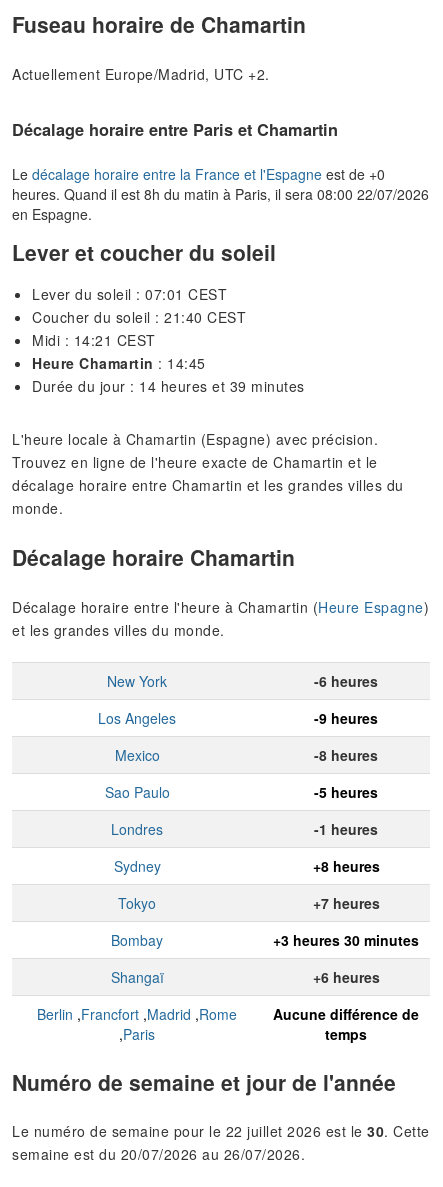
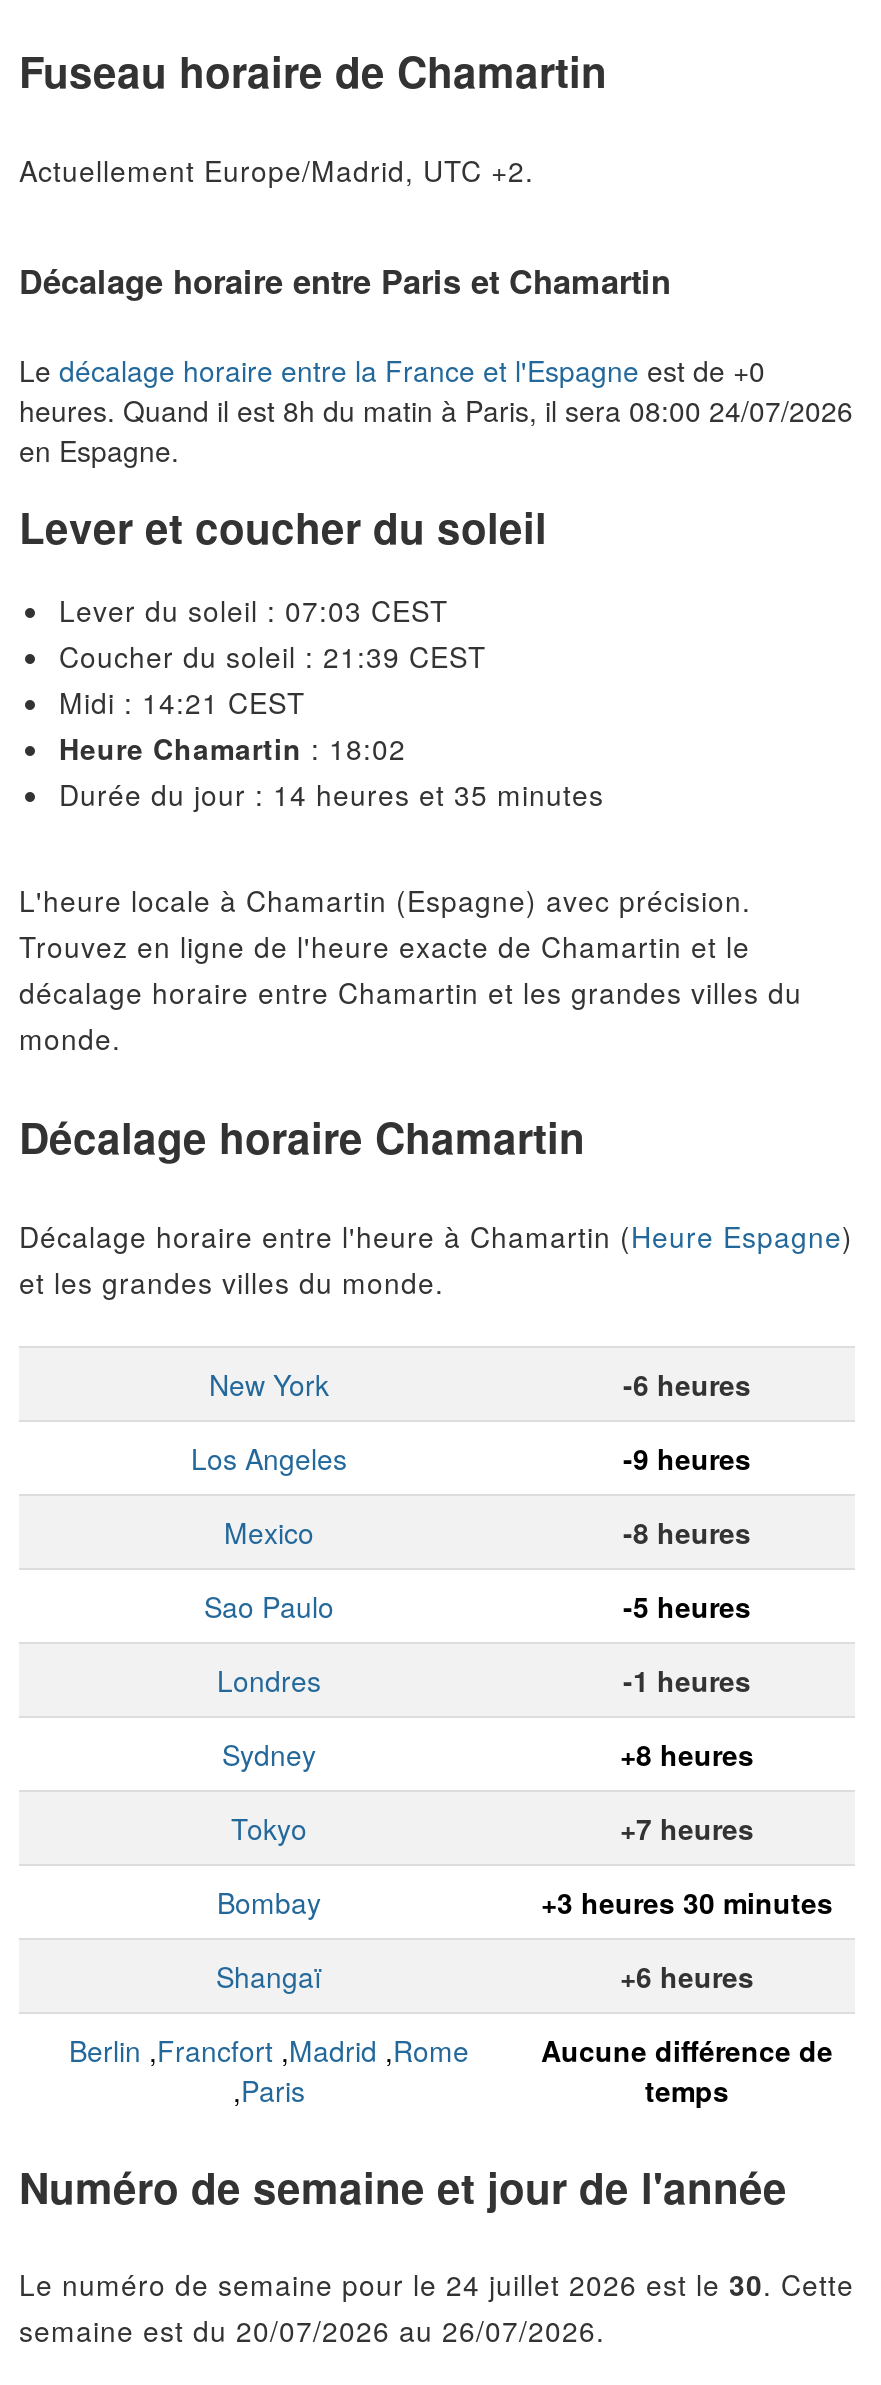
- heures. Quand il est 8h du matin à Paris, il sera 08:00 22/07/2026
+ heures. Quand il est 8h du matin à Paris, il sera 08:00 24/07/2026

- Lever du soleil : 07:01 CEST
+ Lever du soleil : 07:03 CEST

- Coucher du soleil : 21:40 CEST
+ Coucher du soleil : 21:39 CEST

- Heure Chamartin: 14:45
+ Heure Chamartin: 18:02

- Durée du jour : 14 heures et 39 minutes
+ Durée du jour : 14 heures et 35 minutes

- Le numéro de semaine pour le 22 juillet 2026 est le 30. Cette
+ Le numéro de semaine pour le 24 juillet 2026 est le 30. Cette
